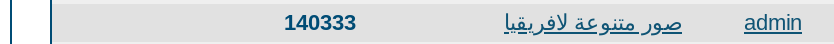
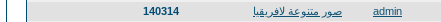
- 140333
+ 140314
